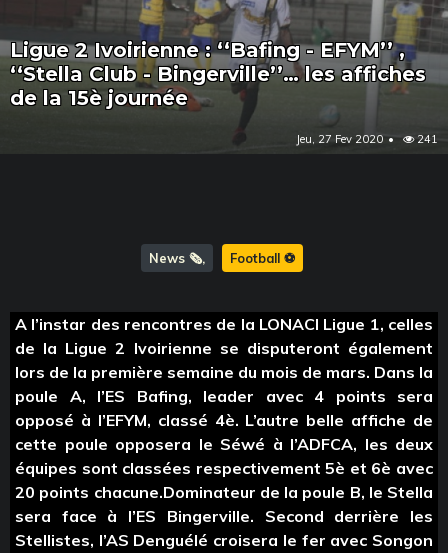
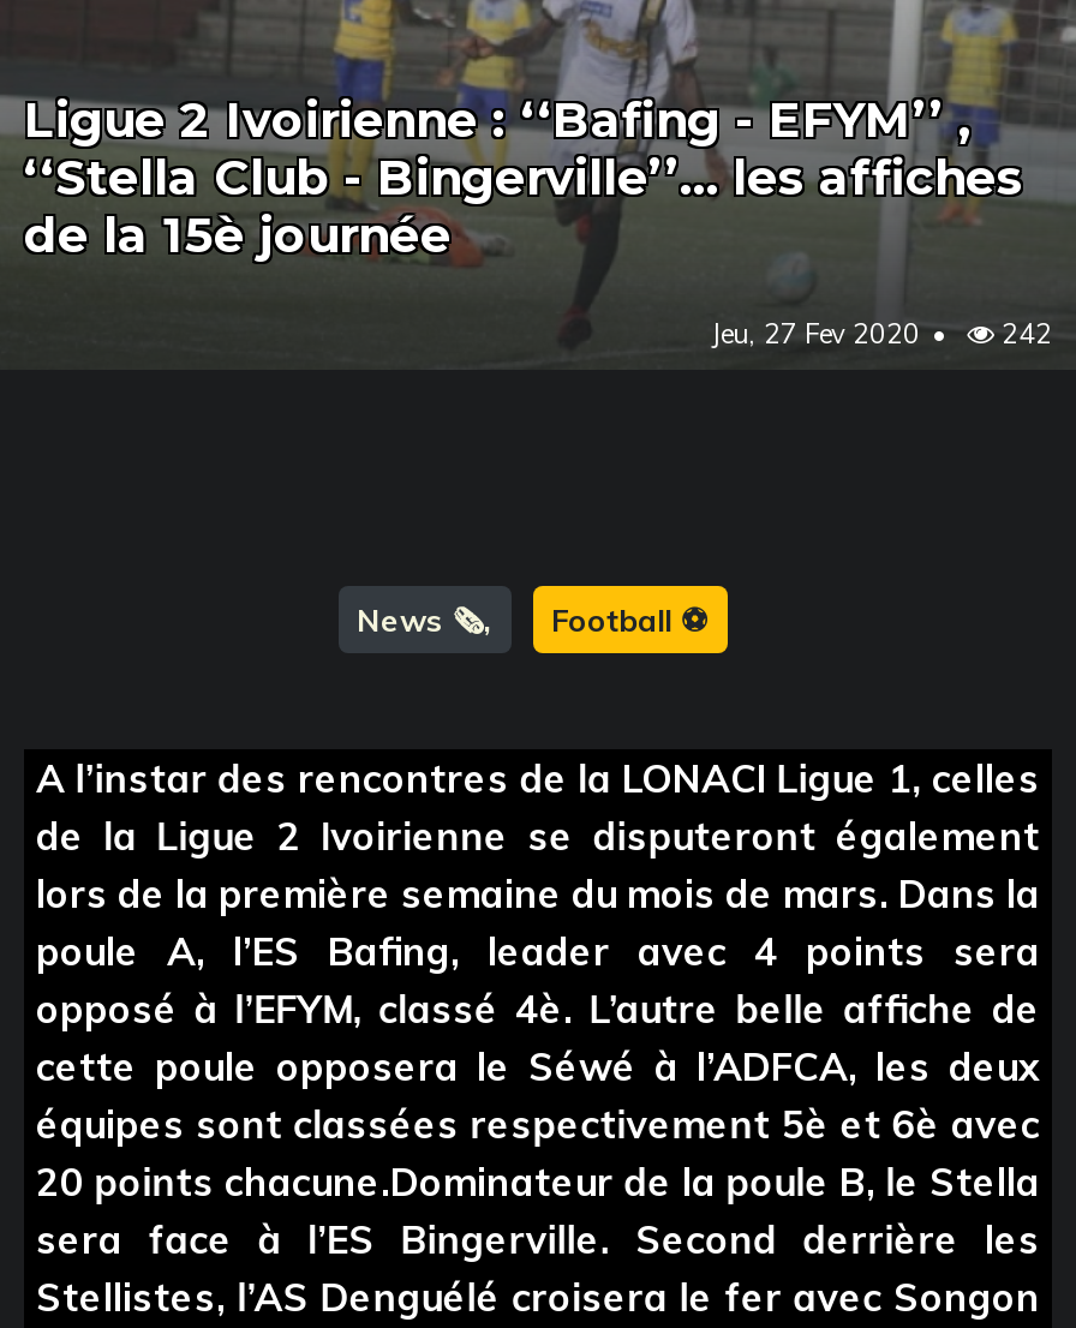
- 241
+ 242
